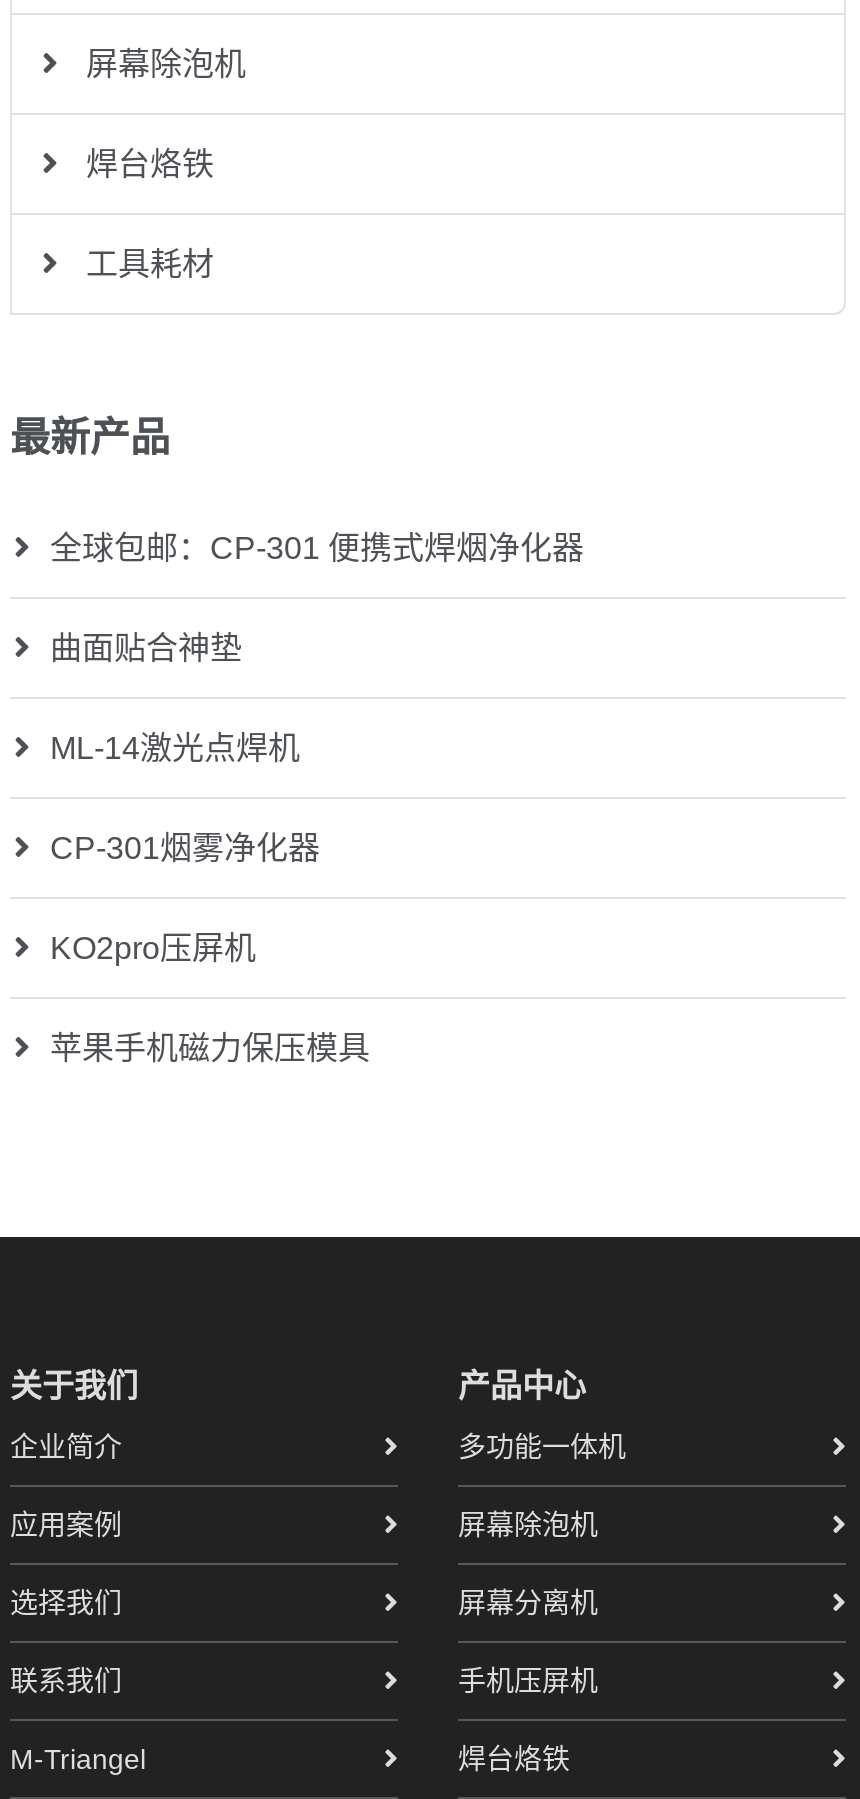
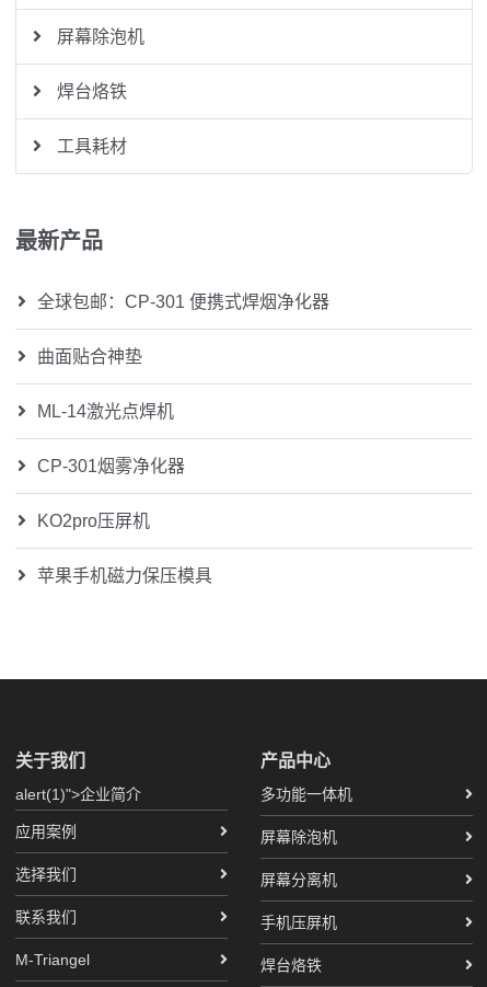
- 企业简介
+ alert(1)">企业简介
